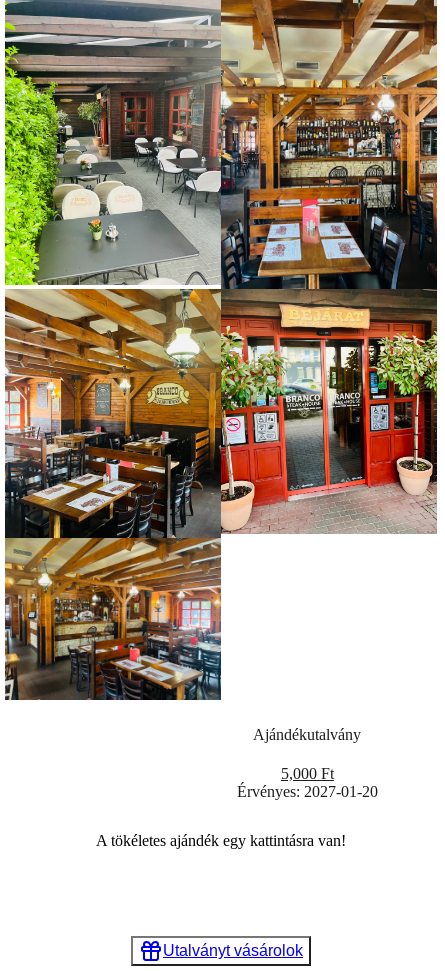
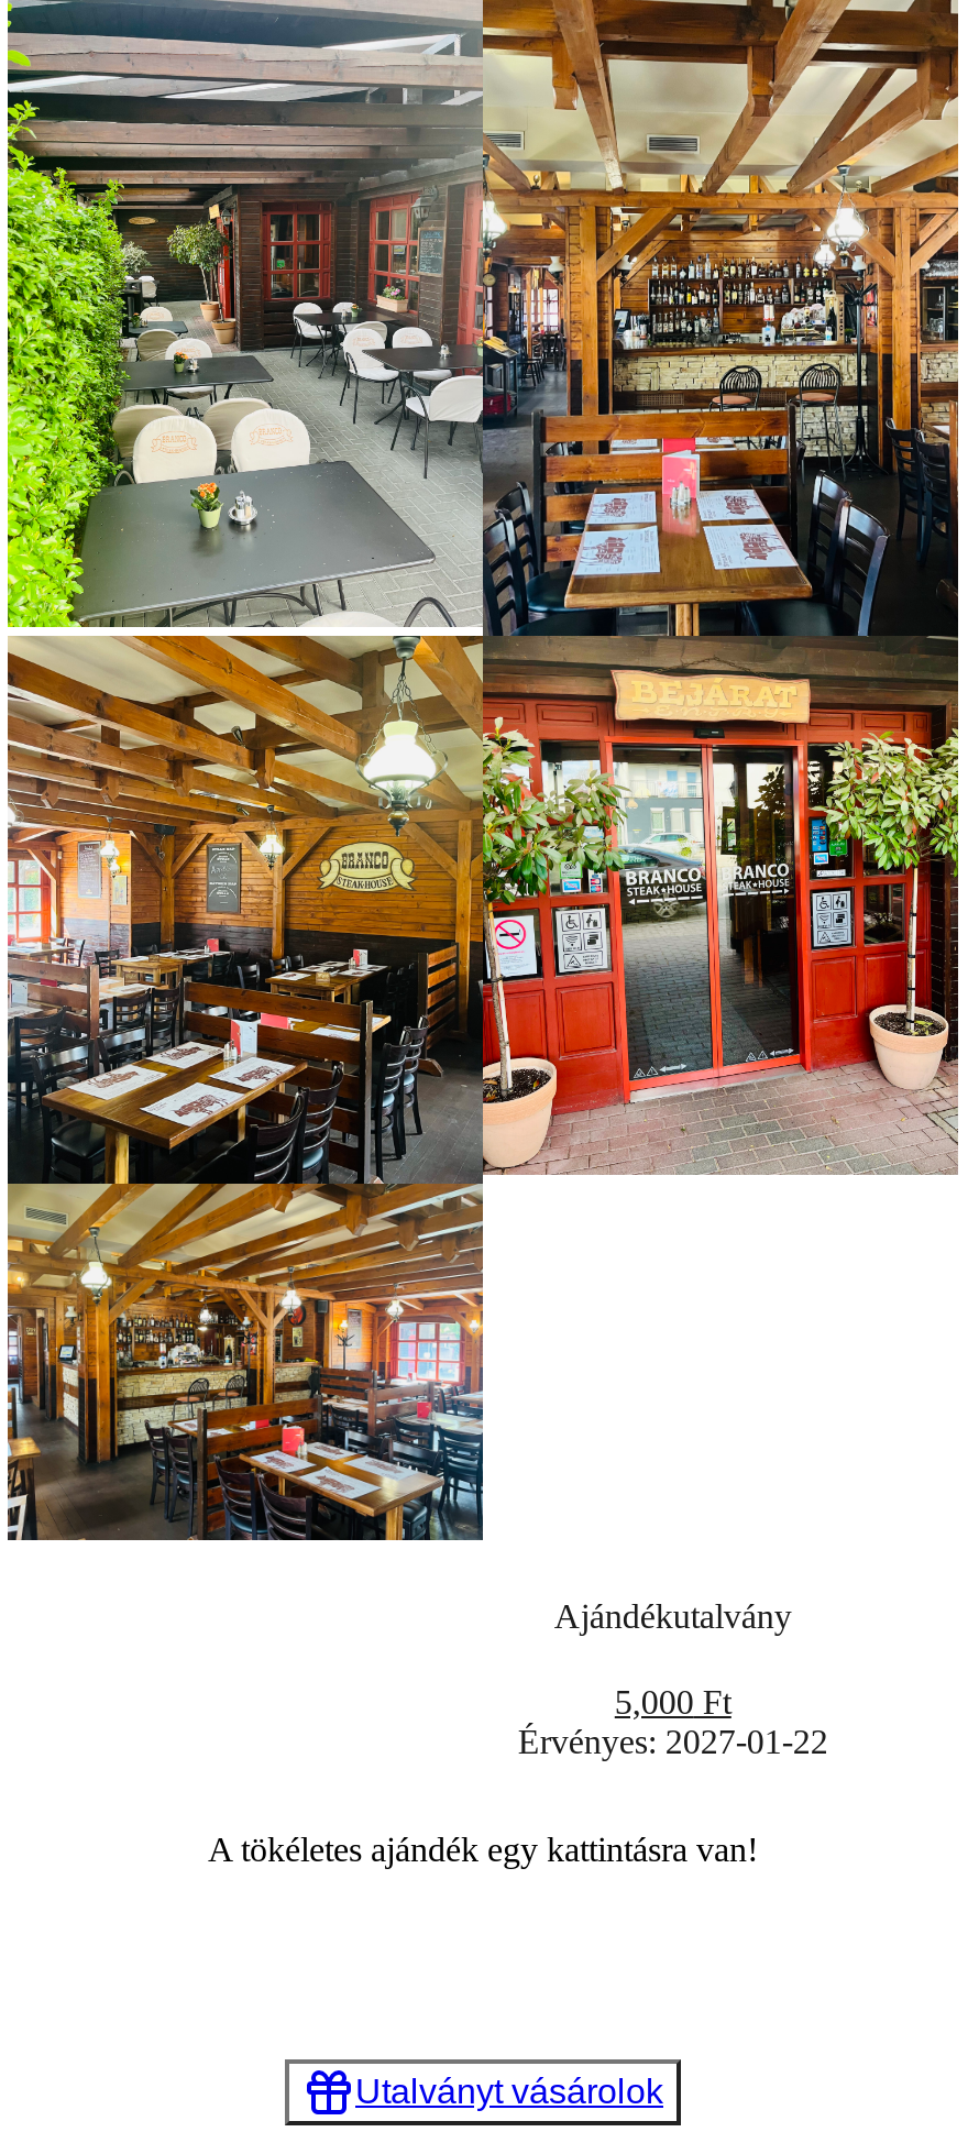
- Érvényes: 2027-01-20
+ Érvényes: 2027-01-22
